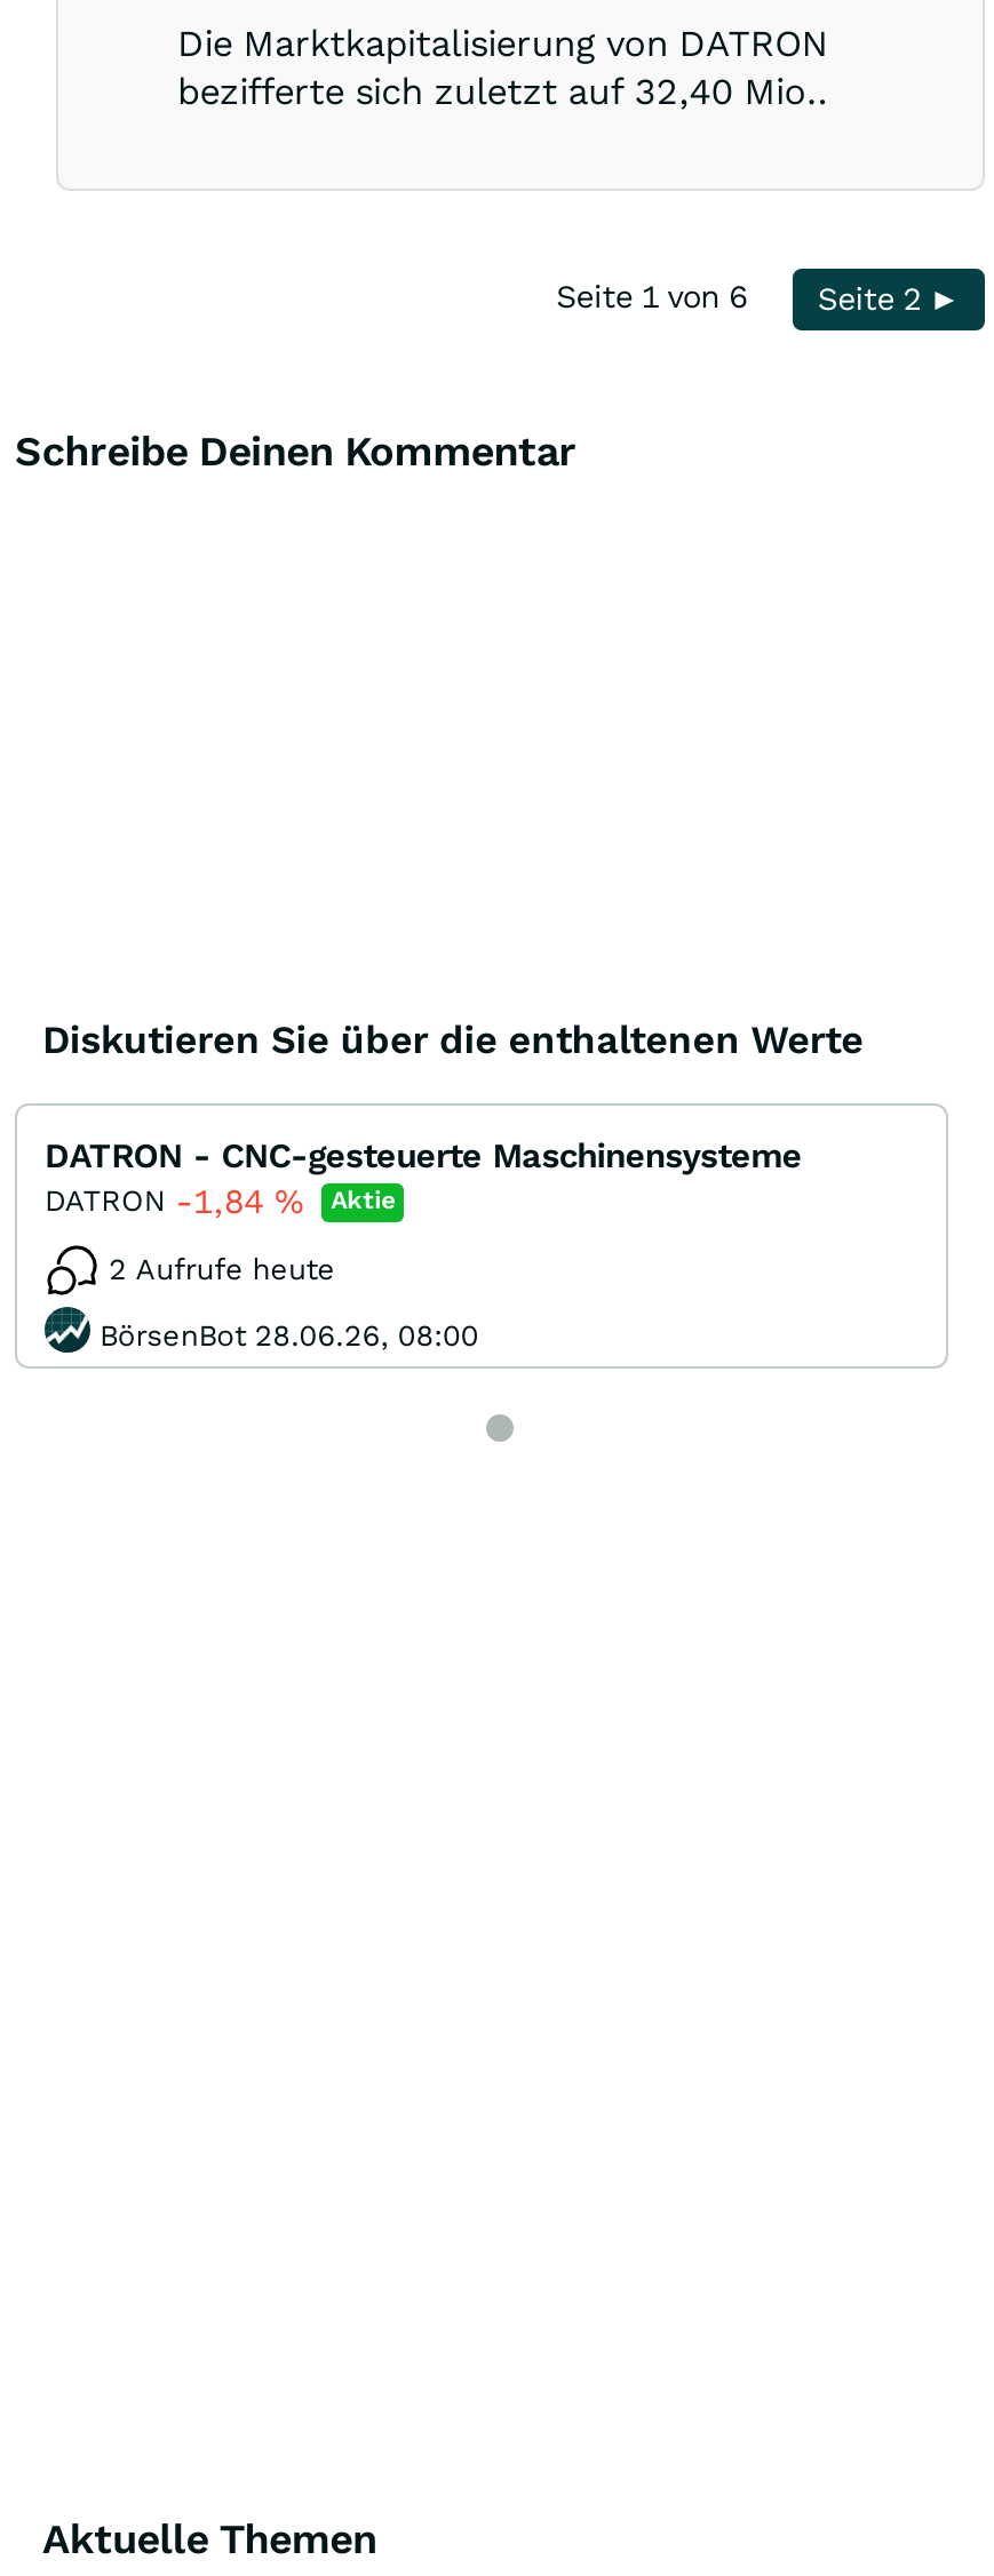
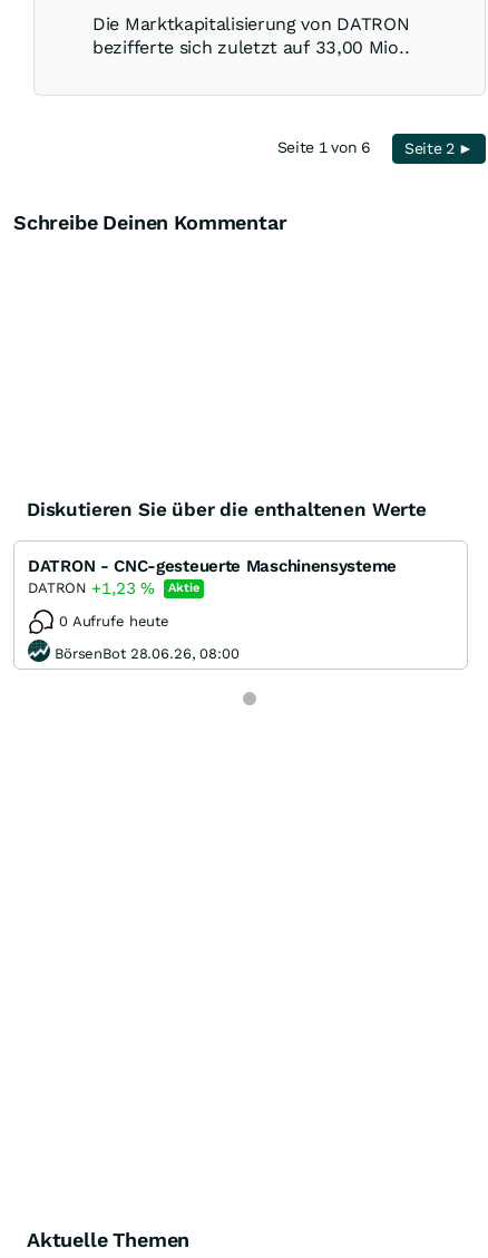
- bezifferte sich zuletzt auf 32,40 Mio..
+ bezifferte sich zuletzt auf 33,00 Mio..

- DATRON -1,84% Aktie
+ DATRON +1,23% Aktie

- 2 Aufrufe heute
+ 0 Aufrufe heute
